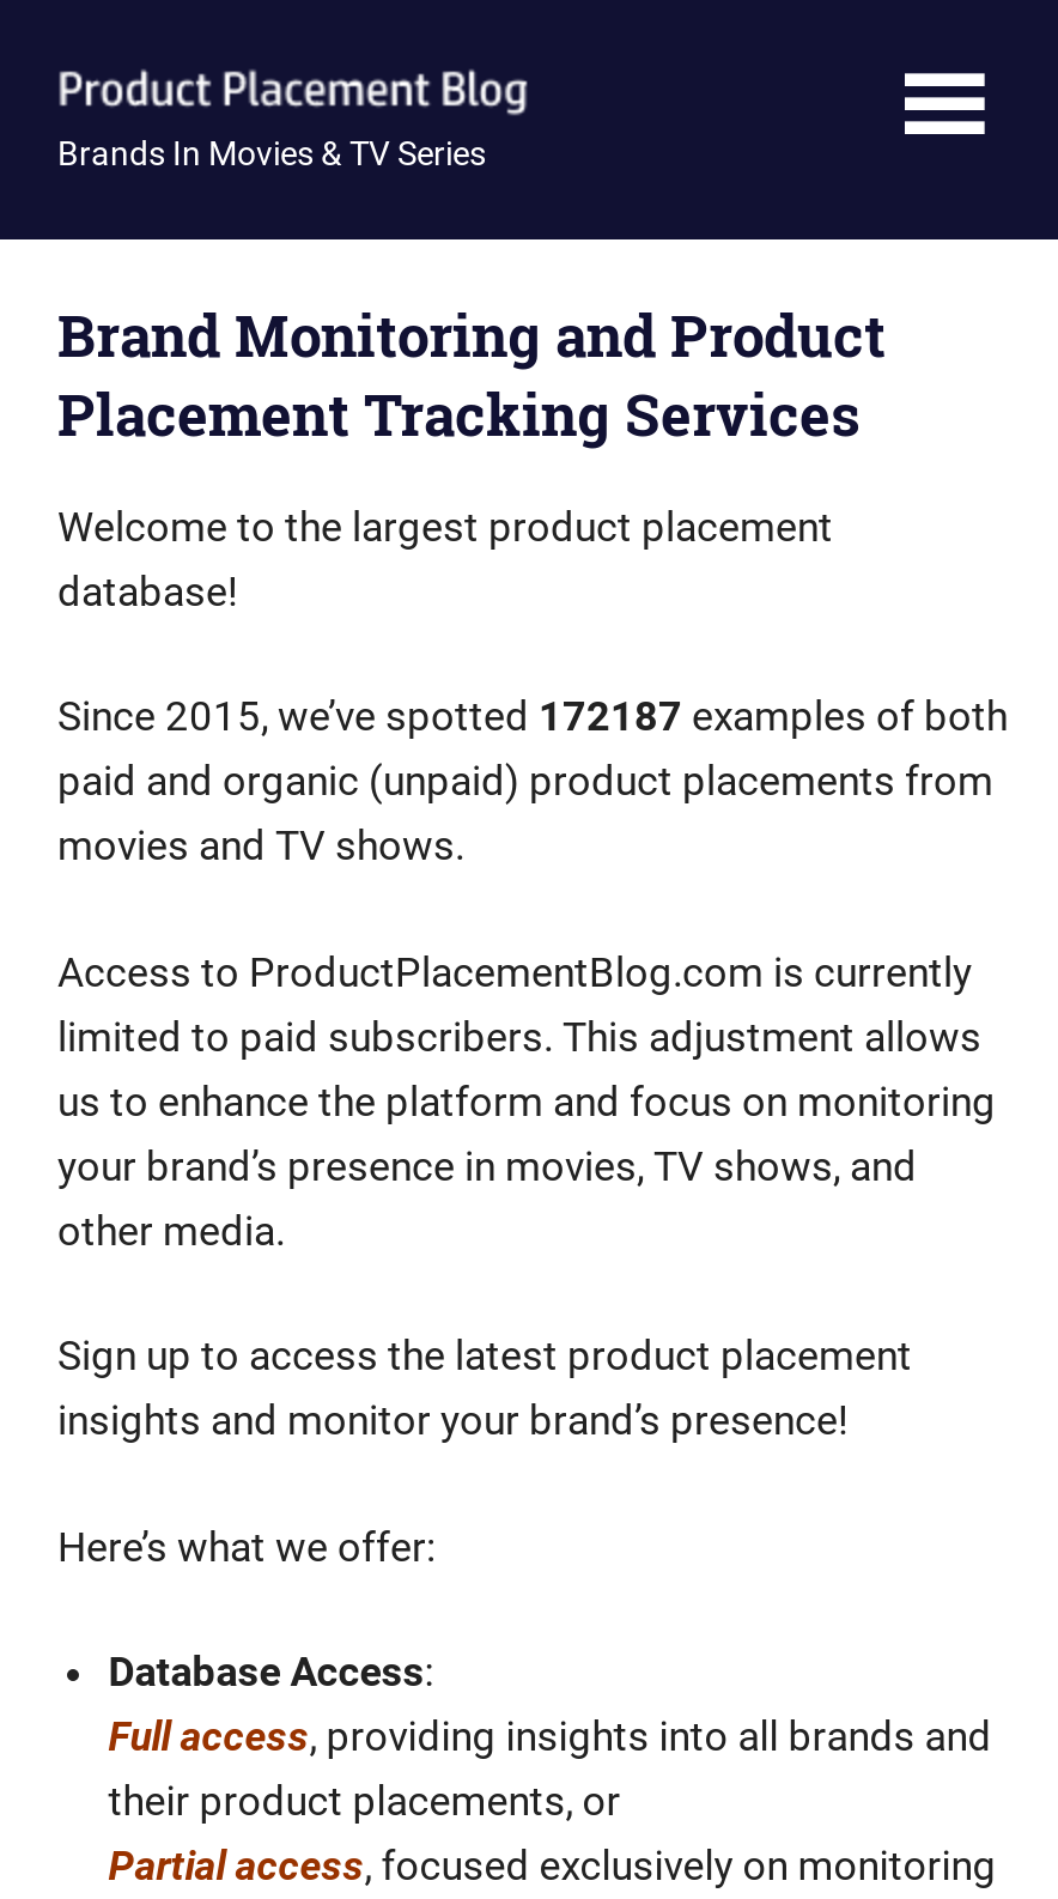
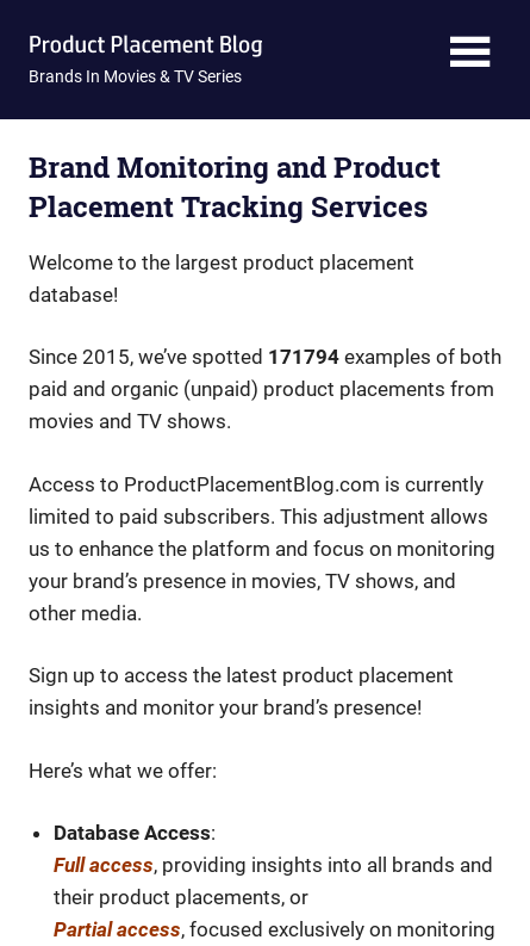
- Since 2015, we’ve spotted 172187 examples of both
+ Since 2015, we’ve spotted 171794 examples of both
